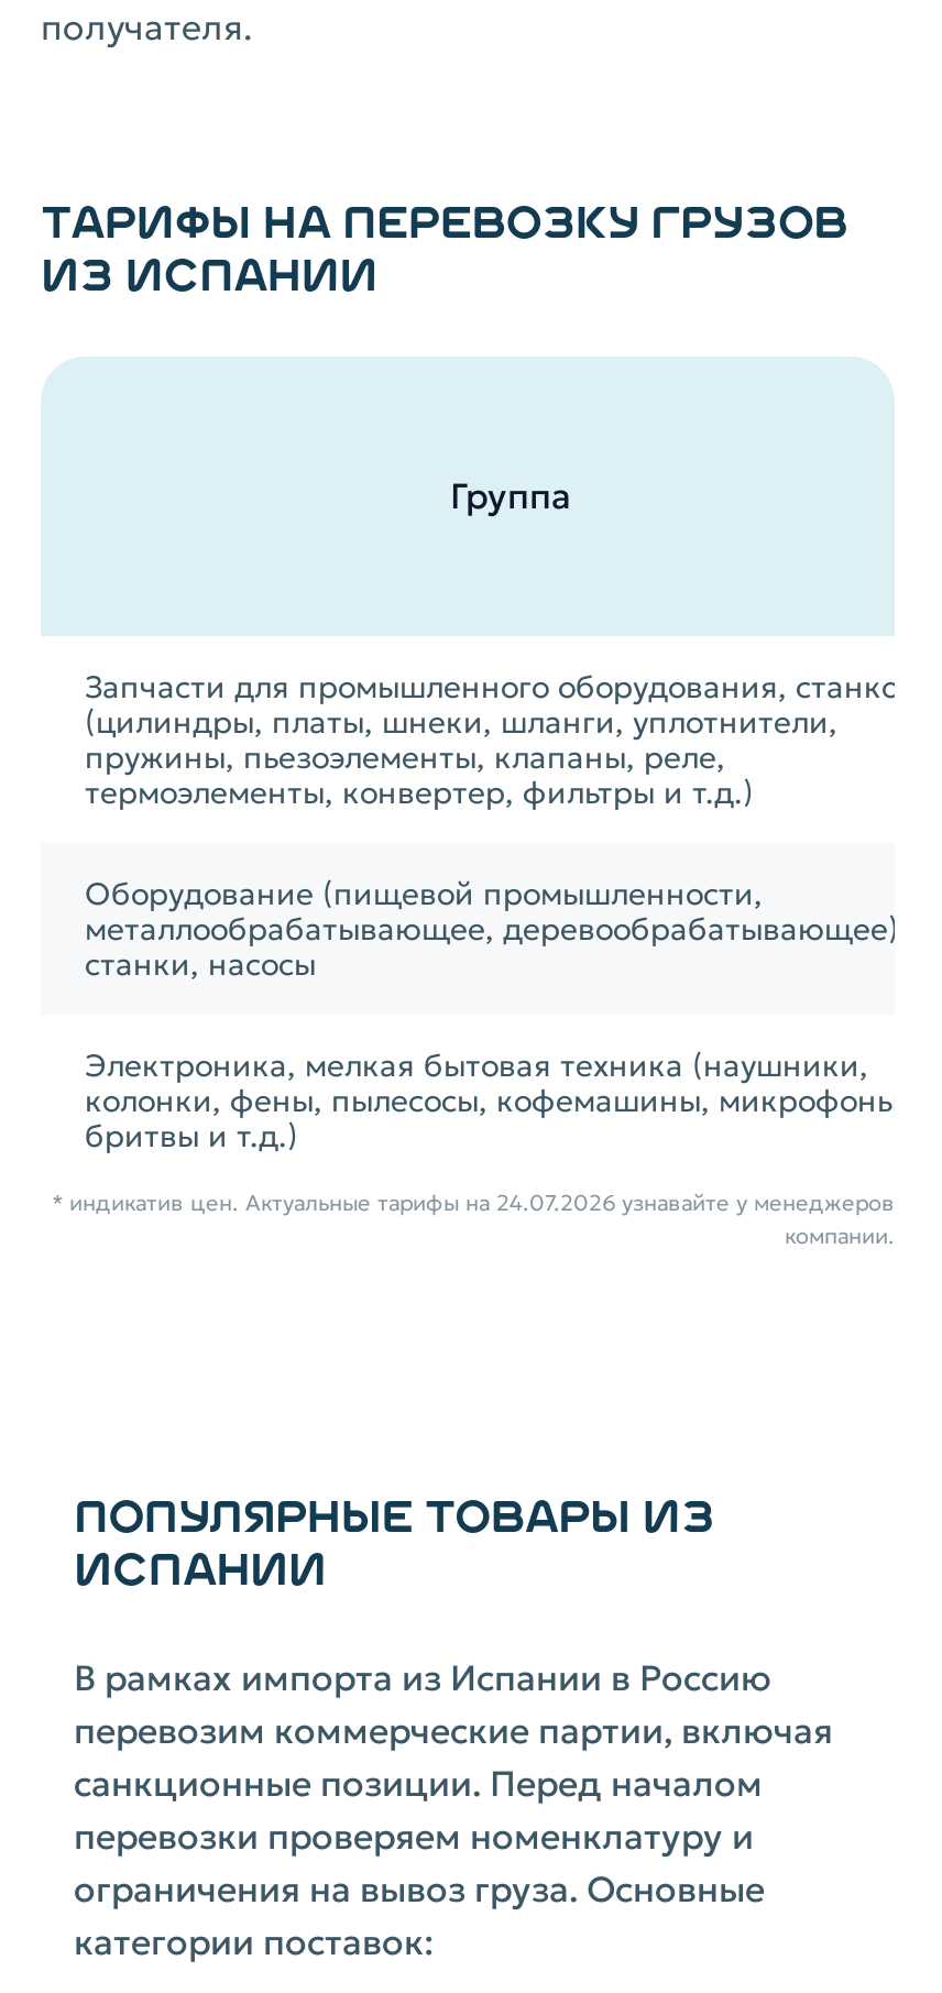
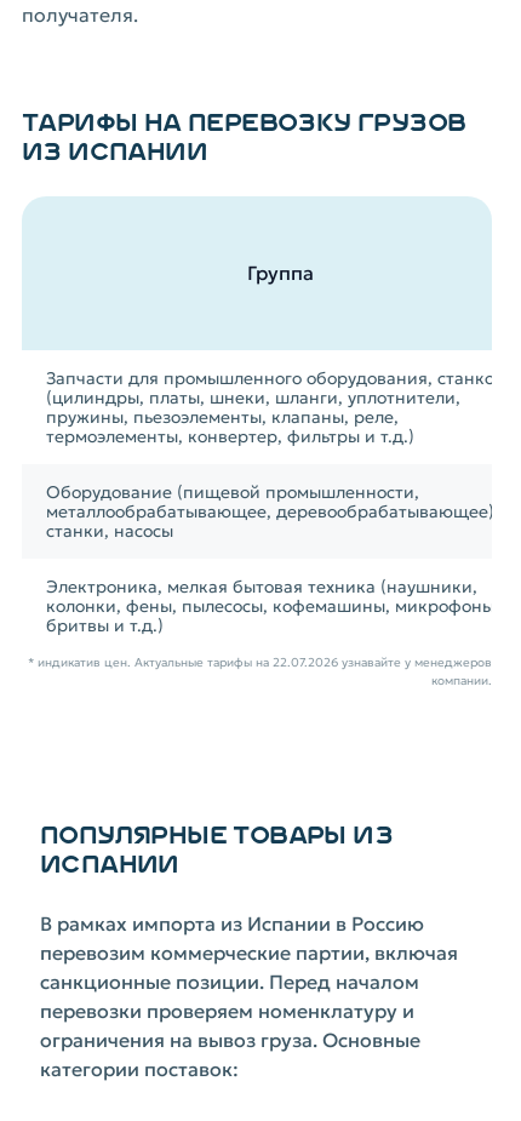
- * индикатив цен. Актуальные тарифы на 24.07.2026 узнавайте у менеджеров
+ * индикатив цен. Актуальные тарифы на 22.07.2026 узнавайте у менеджеров
